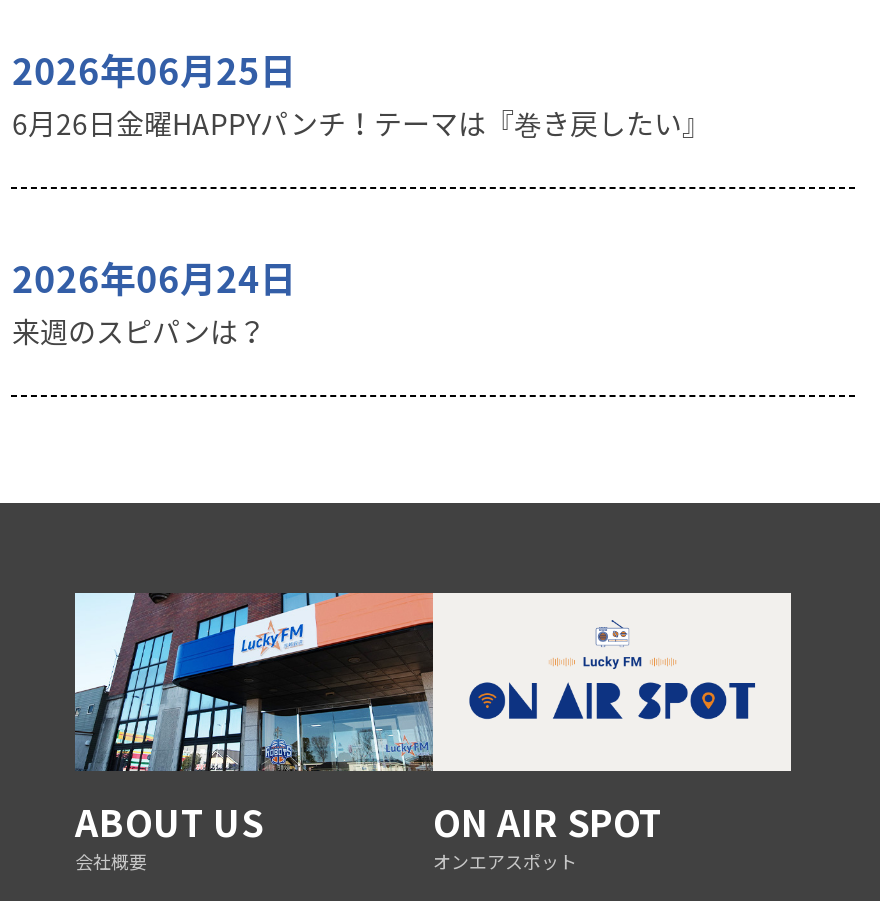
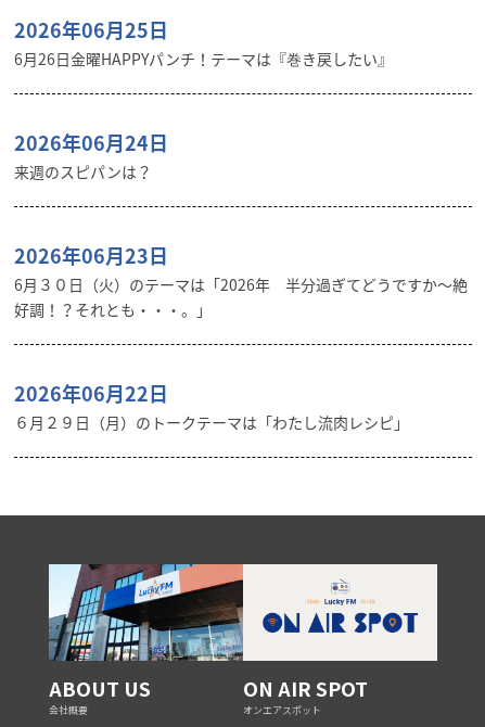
+ 2026年06月23日
+ 6月３０日（火）のテーマは「2026年 半分過ぎてどうですか～絶
+ 好調！？それとも・・・。」
+ 2026年06月22日
+ ６月２９日（月）のトークテーマは「わたし流肉レシピ」
